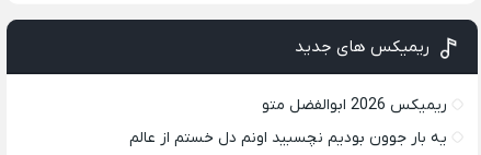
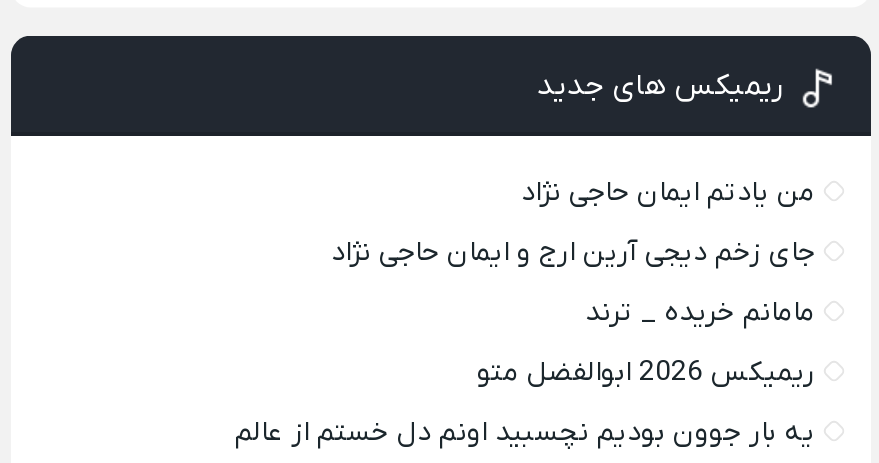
+ من یادتم ایمان حاجی نژاد
+ جای زخم دیجی آرین ارج و ایمان حاجی نژاد
+ مامانم خریده _ ترند
